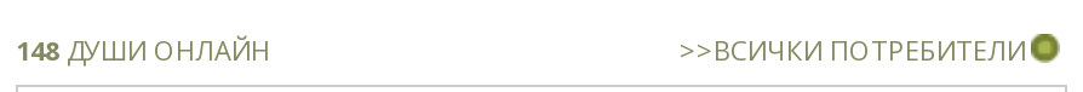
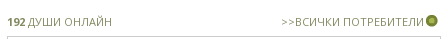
- 148 ДУШИ ОНЛАЙН
+ 192 ДУШИ ОНЛАЙН
